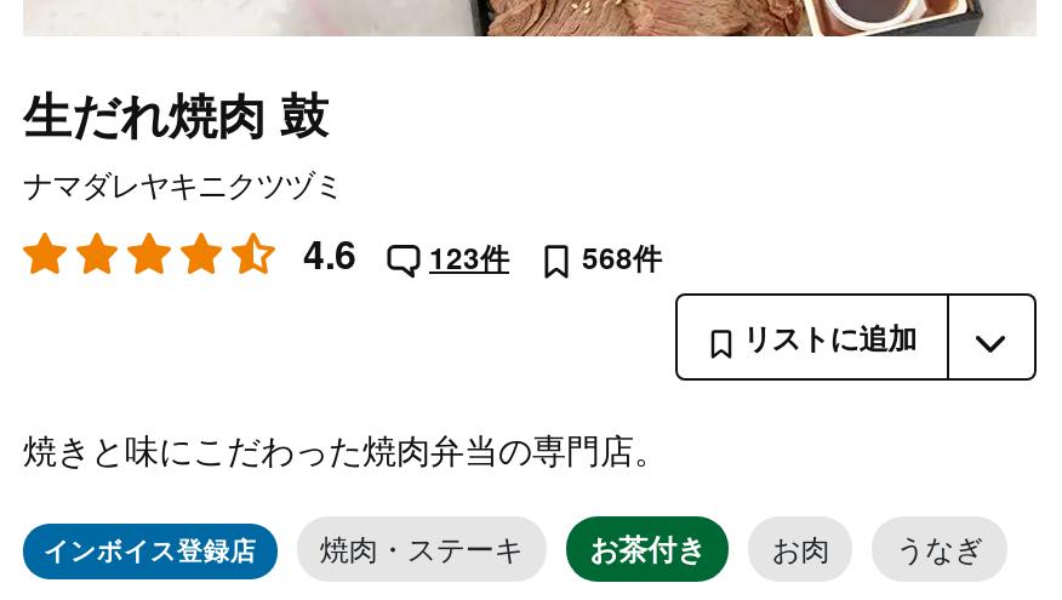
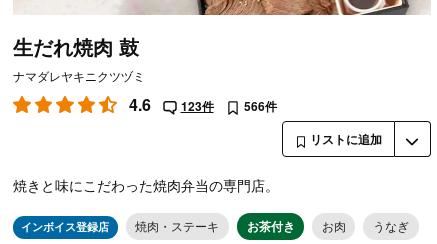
- 4.6 123件 568件
+ 4.6 123件 566件
